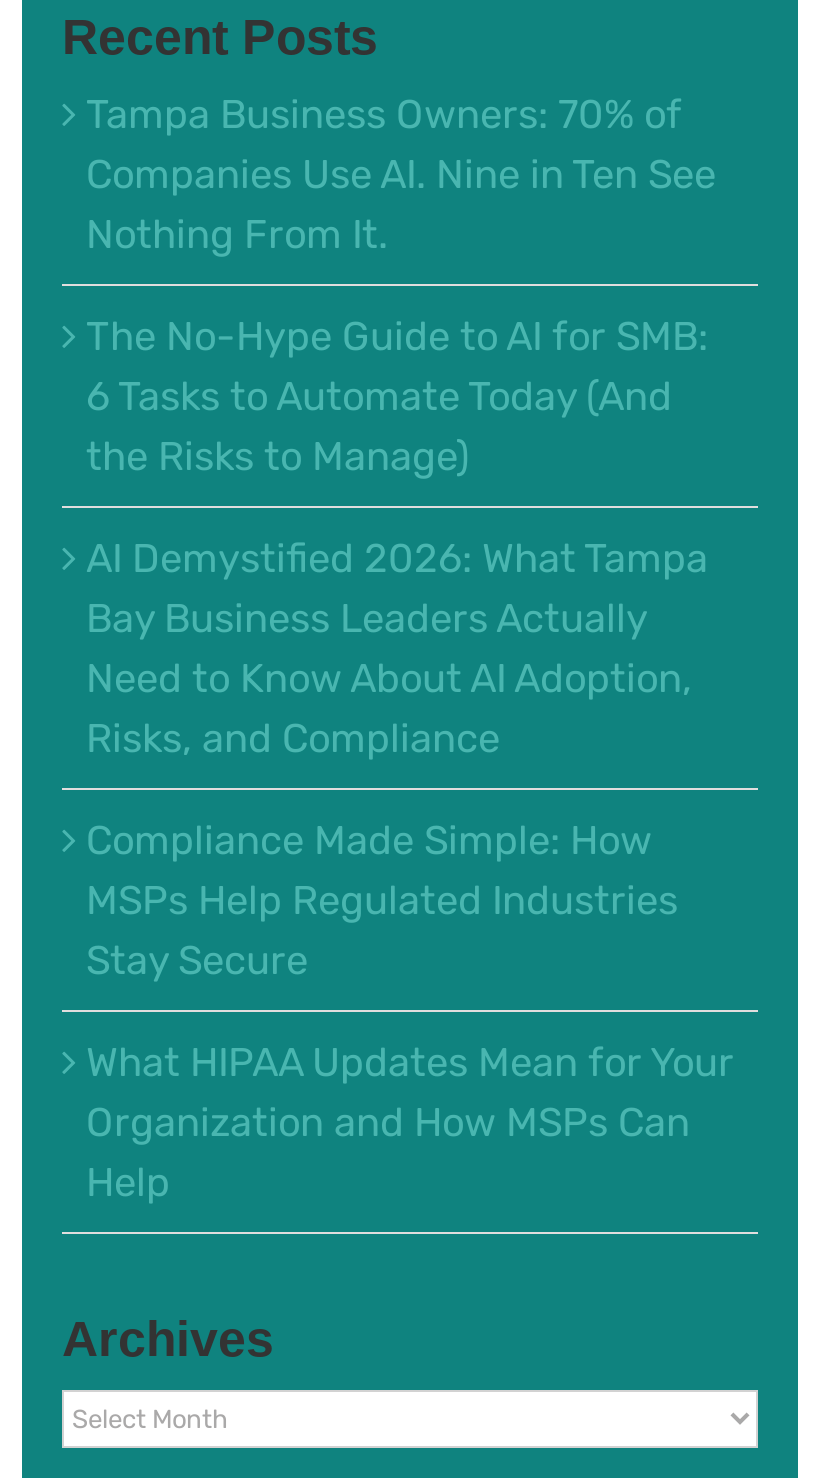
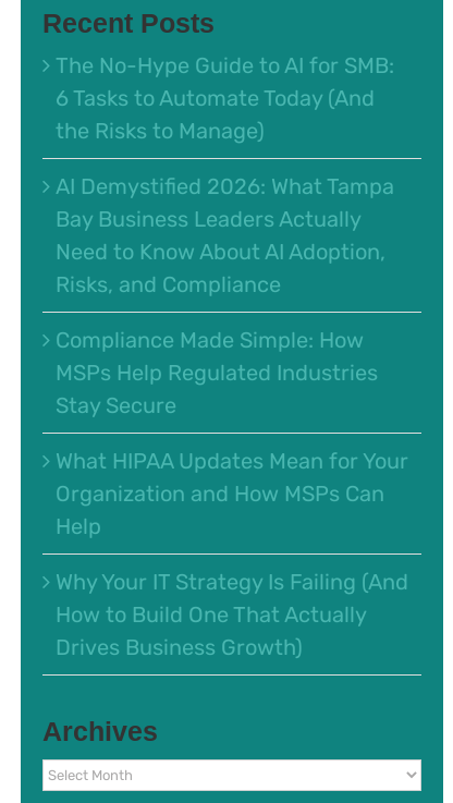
- Tampa Business Owners: 70% of
- Companies Use AI. Nine in Ten See
- Nothing From It.

moved up: The No-Hype Guide to AI for SMB: | 6 Tasks to Automate Today (And | the Risks to Manage) | ... | Organization and How MSPs Can | Help

+ Why Your IT Strategy Is Failing (And
+ How to Build One That Actually
+ Drives Business Growth)
